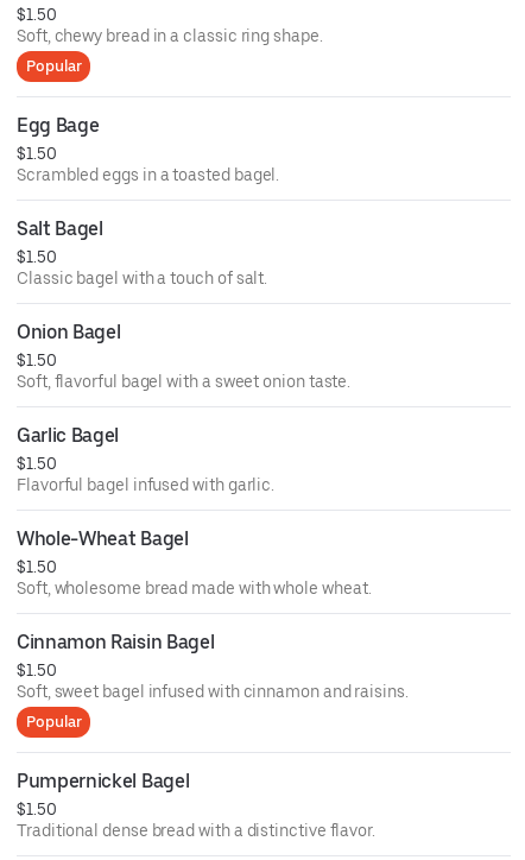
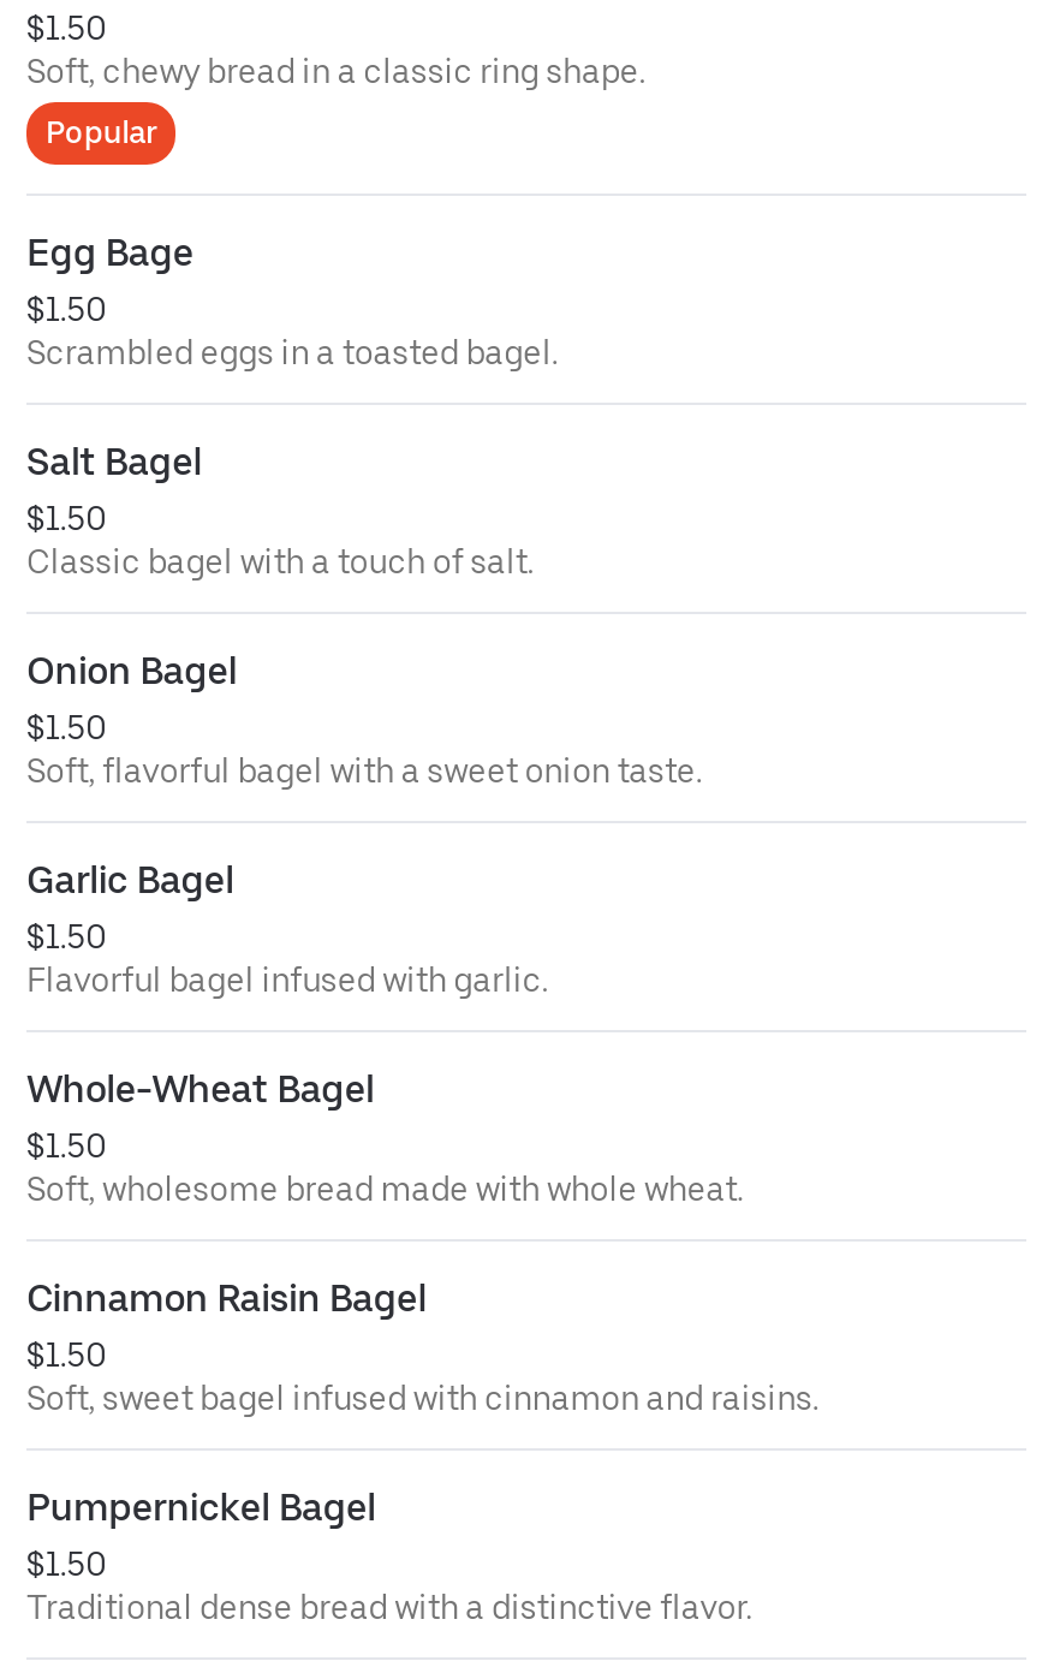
- Popular
